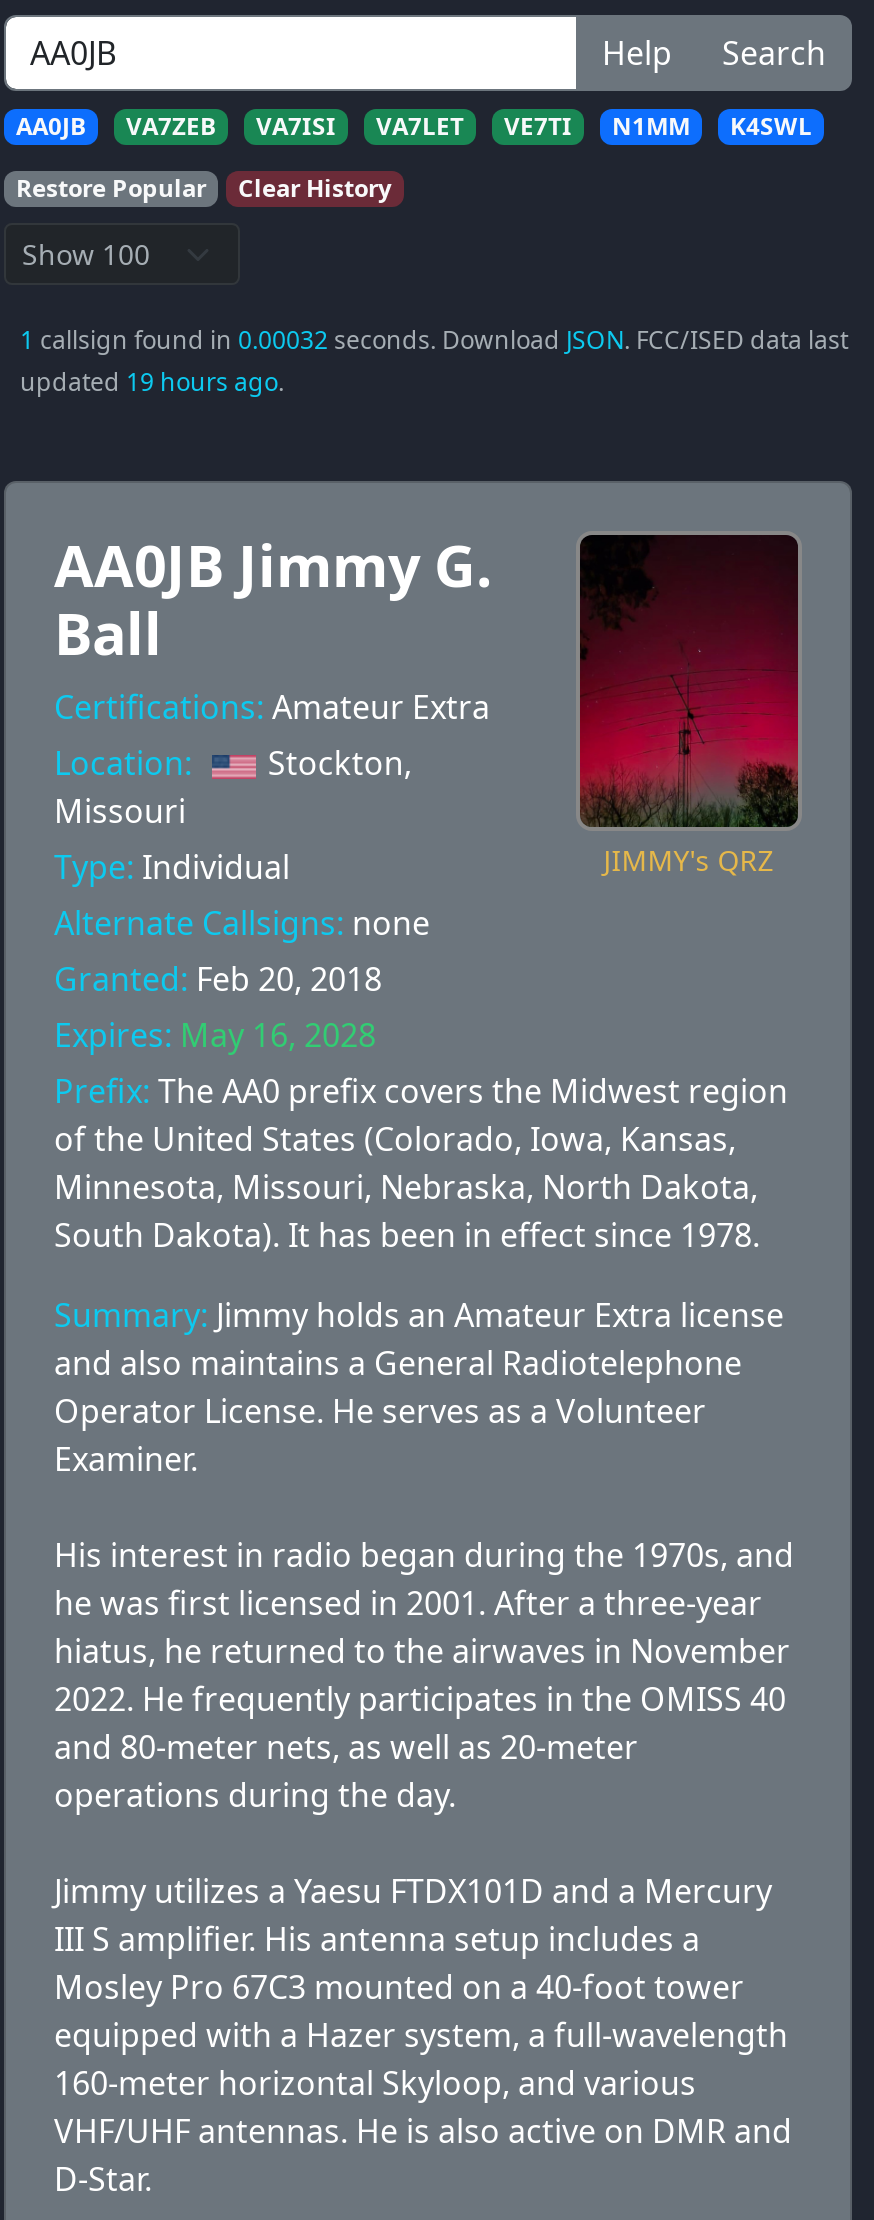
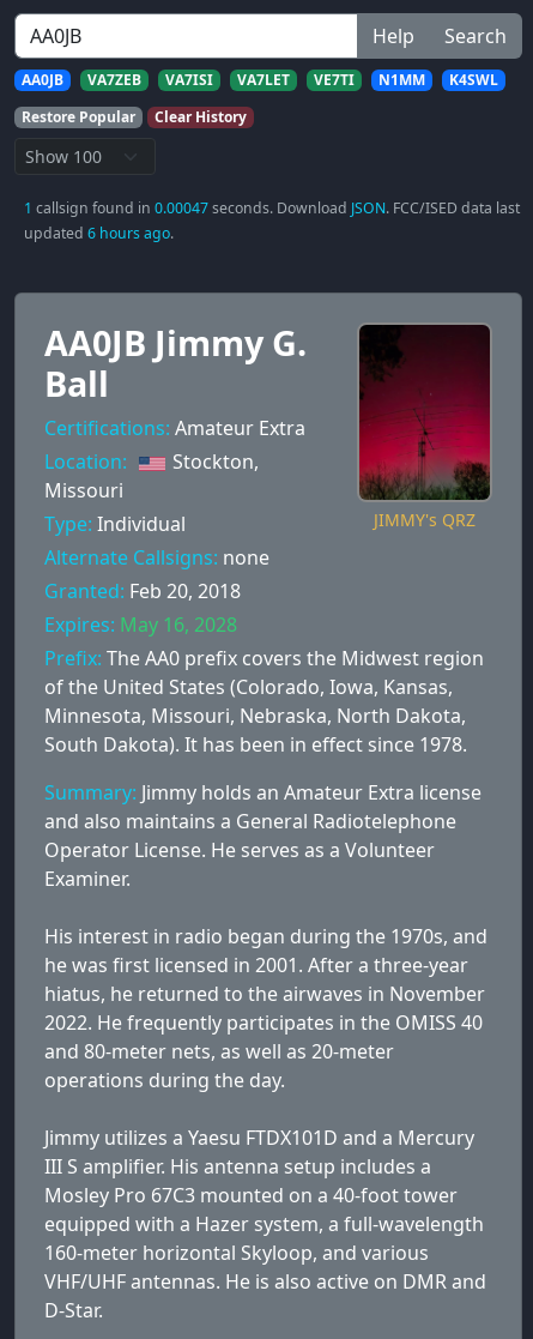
- 1 callsign found in 0.00032 seconds. Download JSON. FCC/ISED data last
+ 1 callsign found in 0.00047 seconds. Download JSON. FCC/ISED data last

- updated 19 hours ago.
+ updated 6 hours ago.
